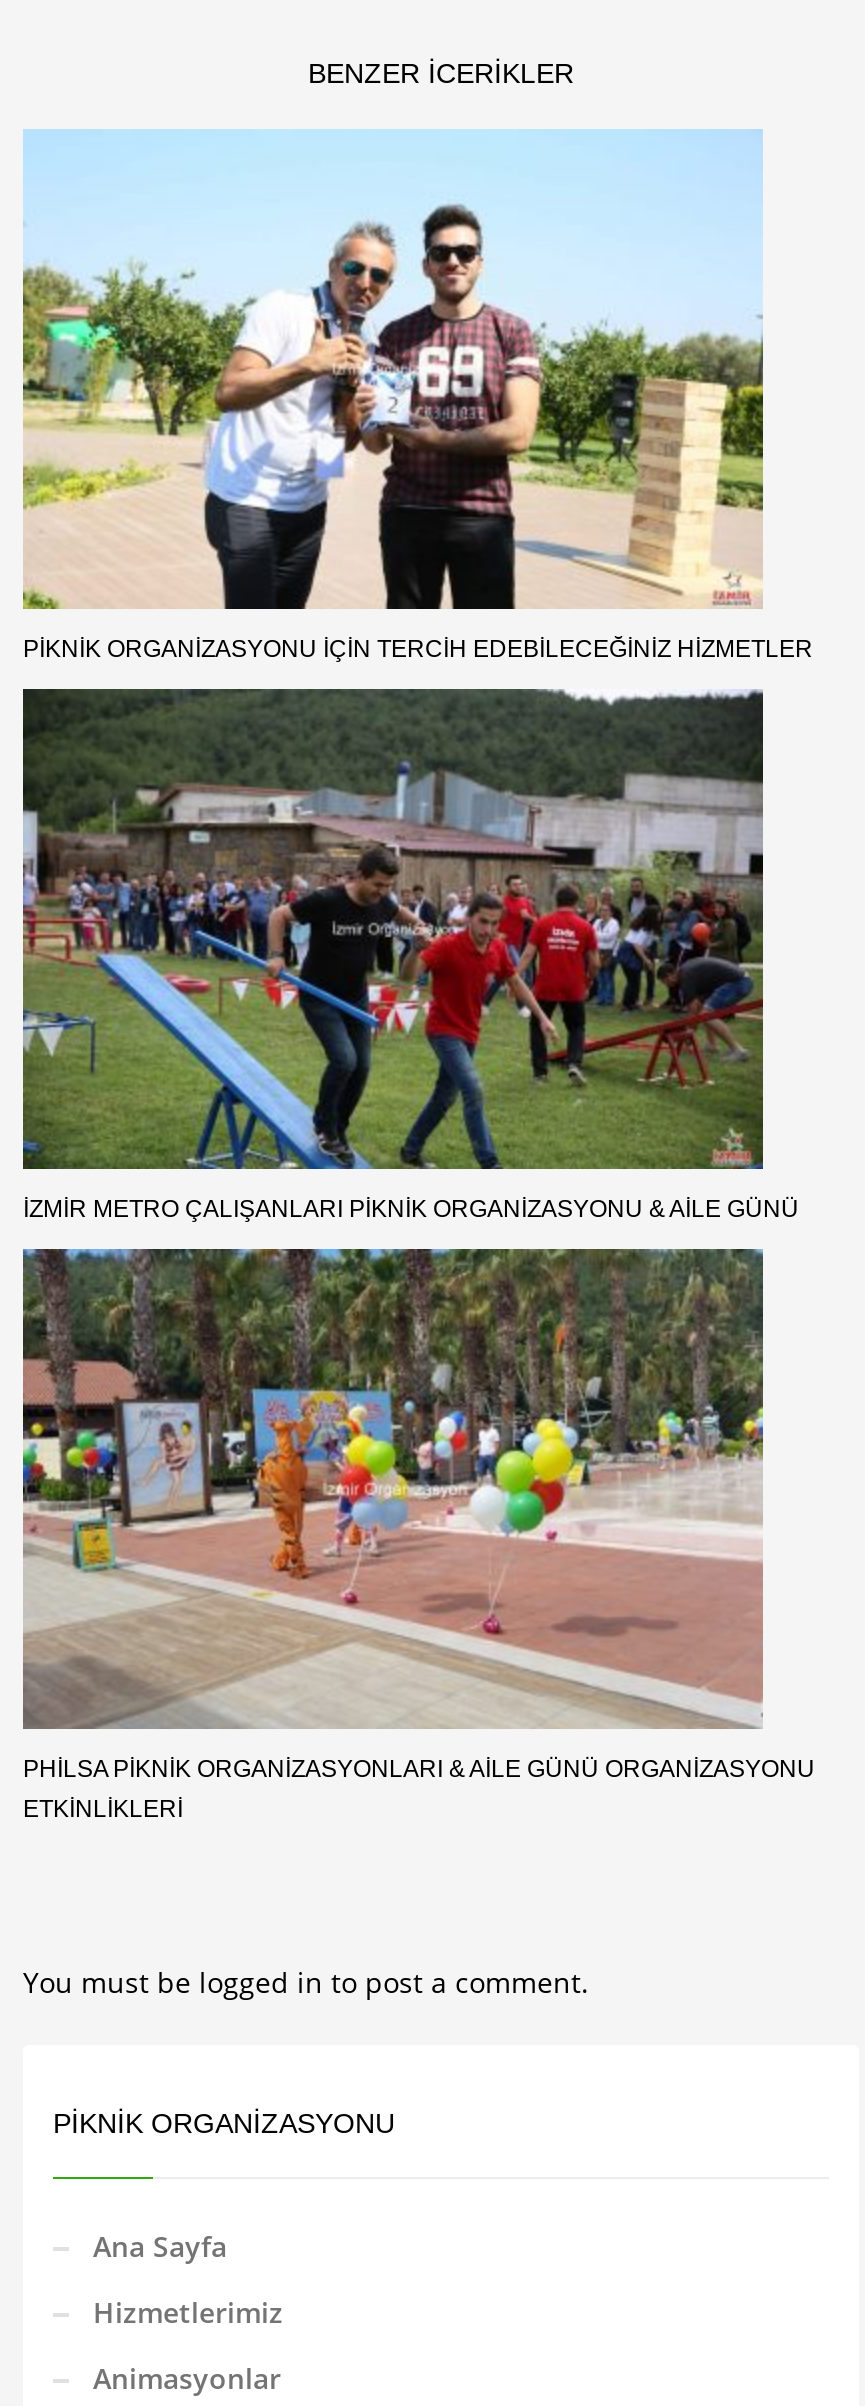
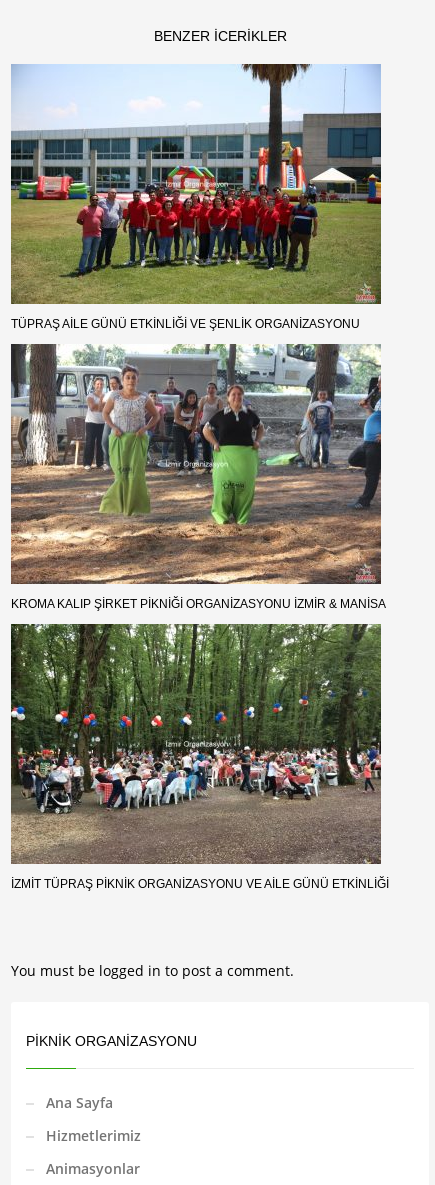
- [image]
- PIKNIK ORGANIZASYONU İÇIN TERCIH EDEBILECEĞINIZ HIZMETLER
+ [image]
+ TÜPRAŞ AILE GÜNÜ ETKINLIĞI VE ŞENLIK ORGANIZASYONU

- [image]
- İZMIR METRO ÇALIŞANLARI PIKNIK ORGANIZASYONU & AILE GÜNÜ
+ [image]
+ KROMA KALIP ŞIRKET PIKNIĞI ORGANIZASYONU İZMIR & MANISA

- [image]
- PHILSA PIKNIK ORGANIZASYONLARI & AILE GÜNÜ ORGANIZASYONU
- ETKINLIKLERI
+ [image]
+ İZMIT TÜPRAŞ PIKNIK ORGANIZASYONU VE AILE GÜNÜ ETKINLIĞI
